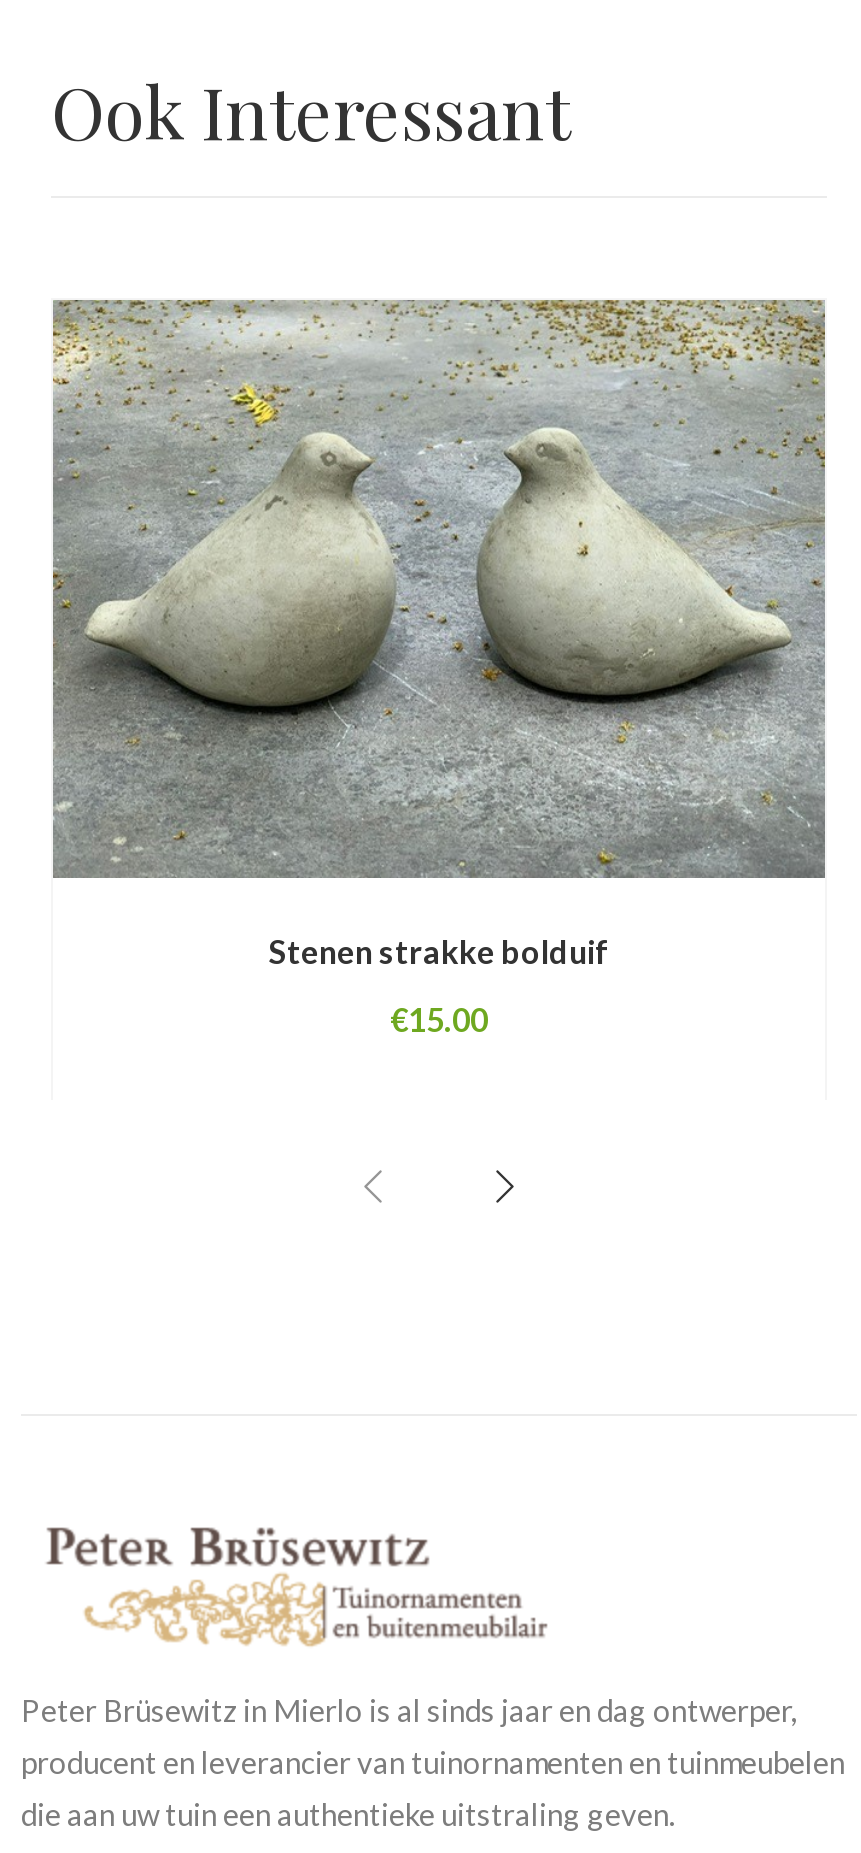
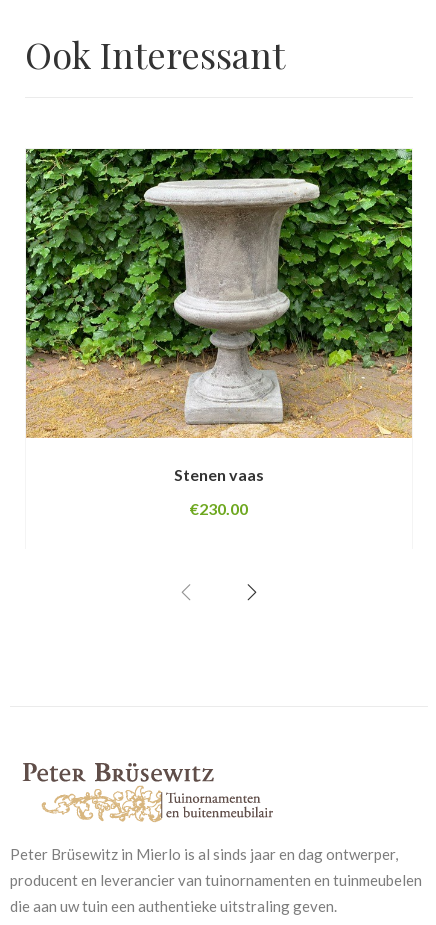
- [image]
- Stenen strakke bolduif
+ [image]
+ Stenen vaas

- €15.00
+ €230.00
